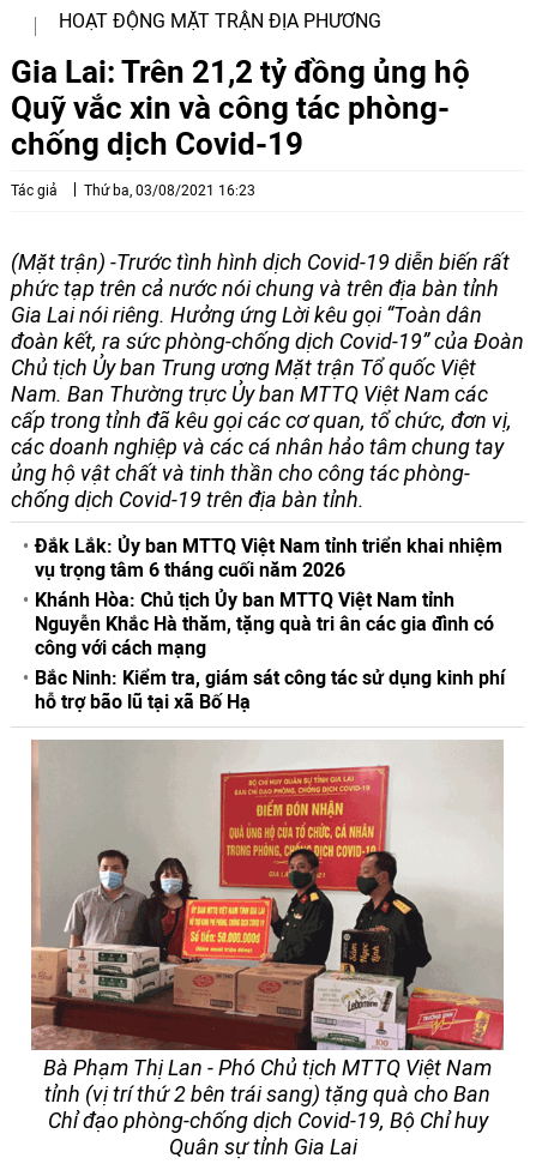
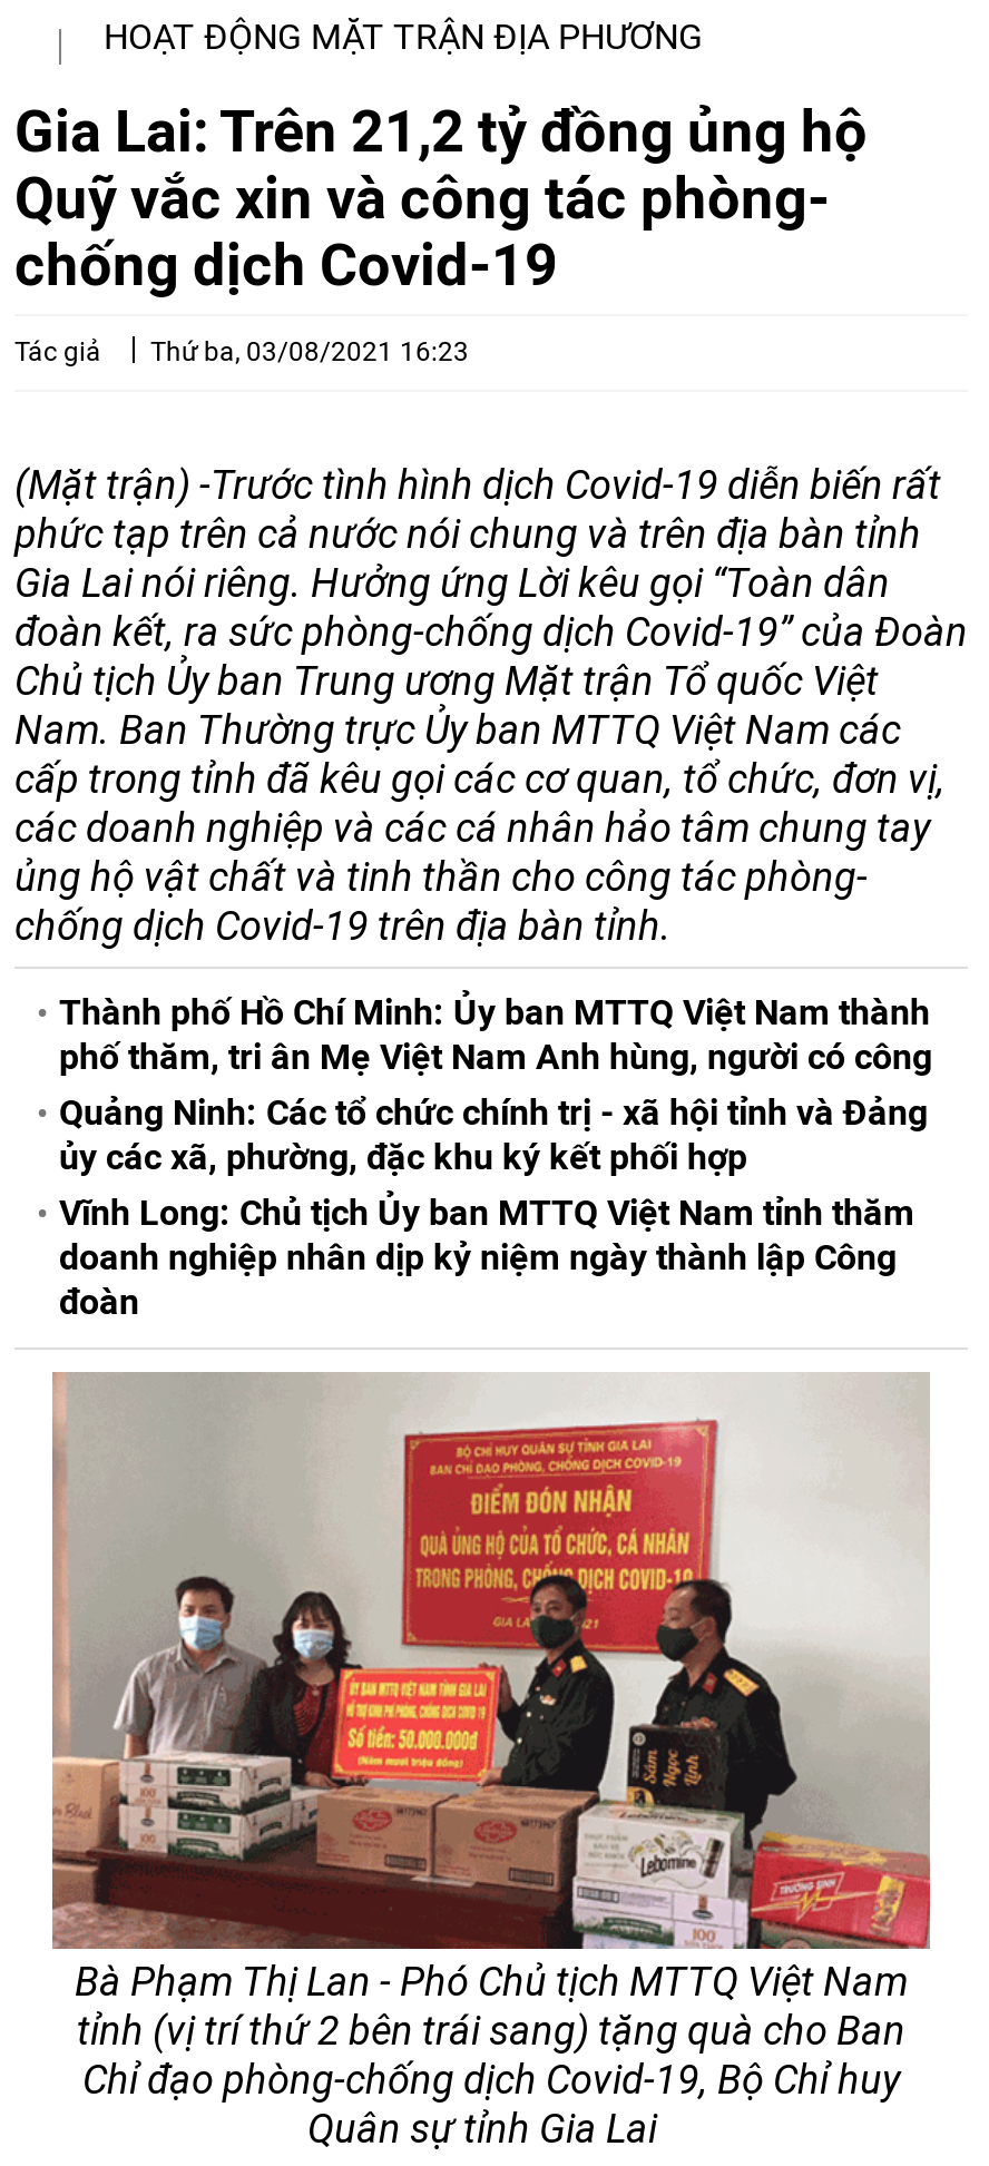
- Đắk Lắk: Ủy ban MTTQ Việt Nam tỉnh triển khai nhiệm
- vụ trọng tâm 6 tháng cuối năm 2026
- Khánh Hòa: Chủ tịch Ủy ban MTTQ Việt Nam tỉnh
- Nguyễn Khắc Hà thăm, tặng quà tri ân các gia đình có
- công với cách mạng
- Bắc Ninh: Kiểm tra, giám sát công tác sử dụng kinh phí
- hỗ trợ bão lũ tại xã Bố Hạ
+ Thành phố Hồ Chí Minh: Ủy ban MTTQ Việt Nam thành
+ phố thăm, tri ân Mẹ Việt Nam Anh hùng, người có công
+ Quảng Ninh: Các tổ chức chính trị - xã hội tỉnh và Đảng
+ ủy các xã, phường, đặc khu ký kết phối hợp
+ Vĩnh Long: Chủ tịch Ủy ban MTTQ Việt Nam tỉnh thăm
+ doanh nghiệp nhân dịp kỷ niệm ngày thành lập Công
+ đoàn
